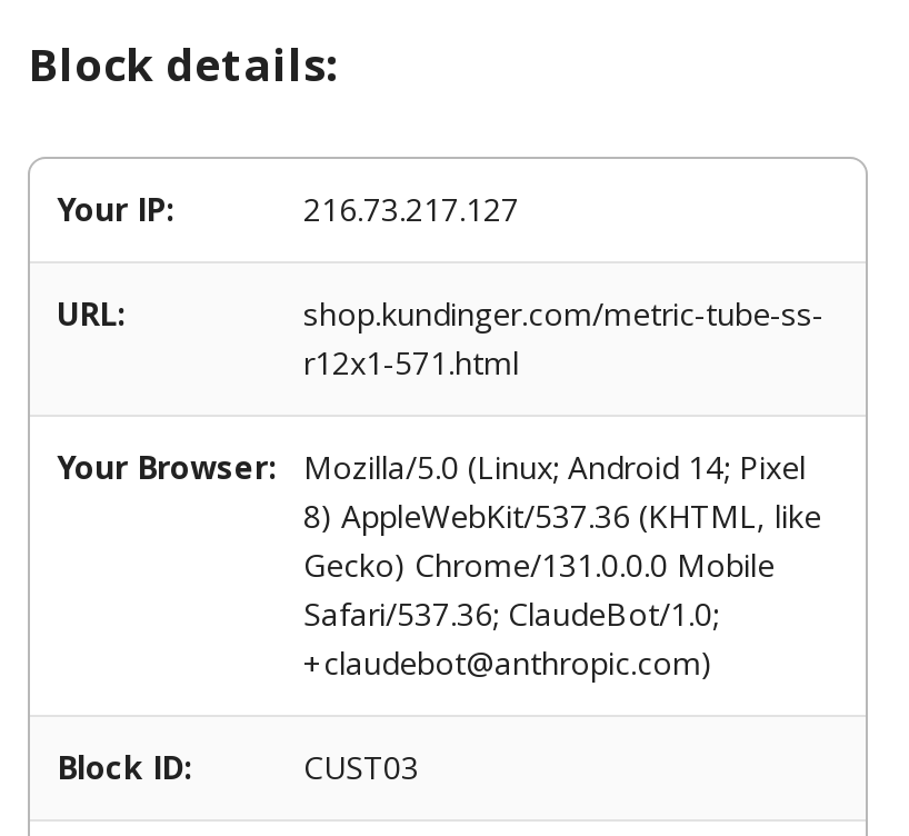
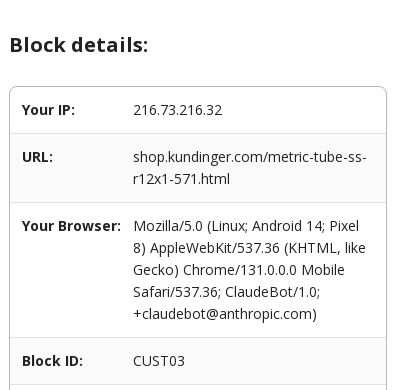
- 216.73.217.127
+ 216.73.216.32
